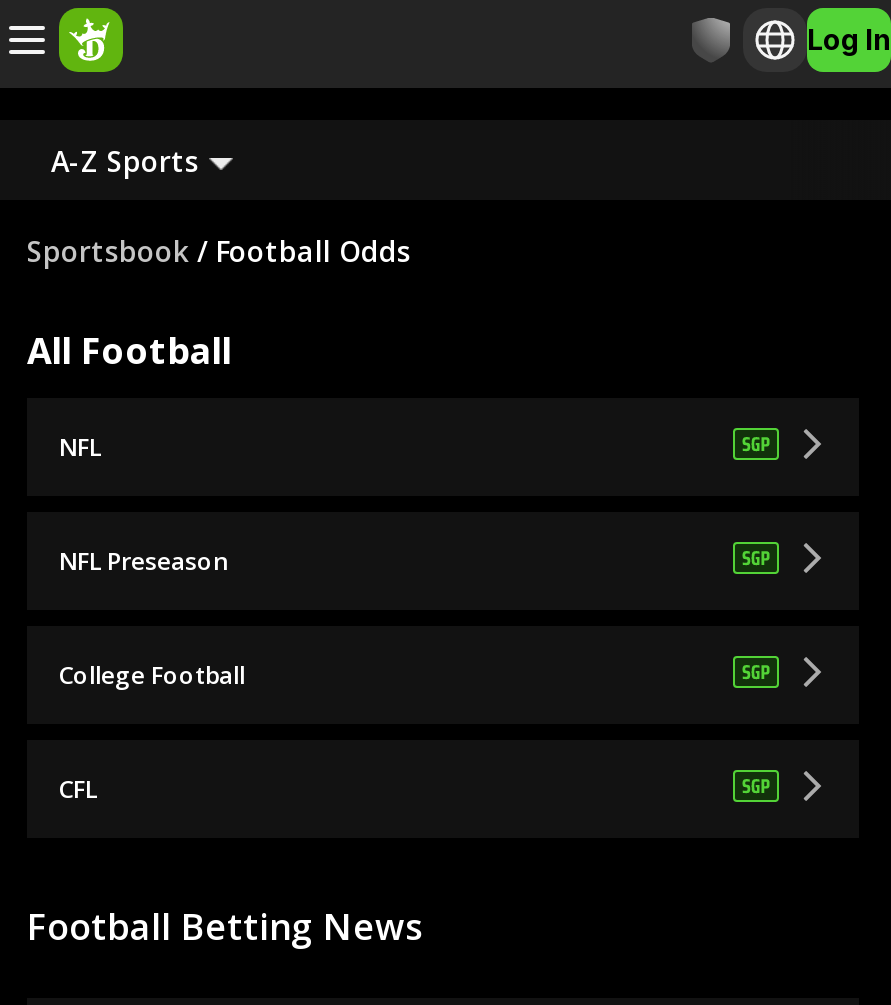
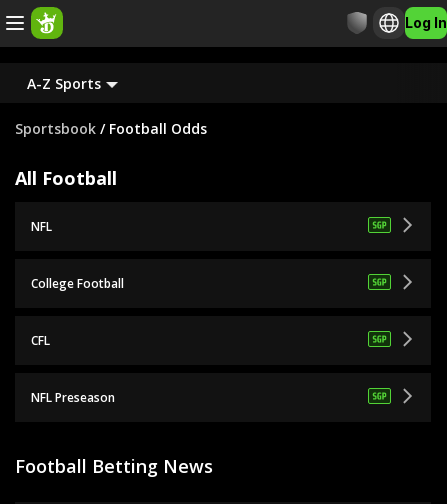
moved down: NFL Preseason

moved up: College Football | CFL
